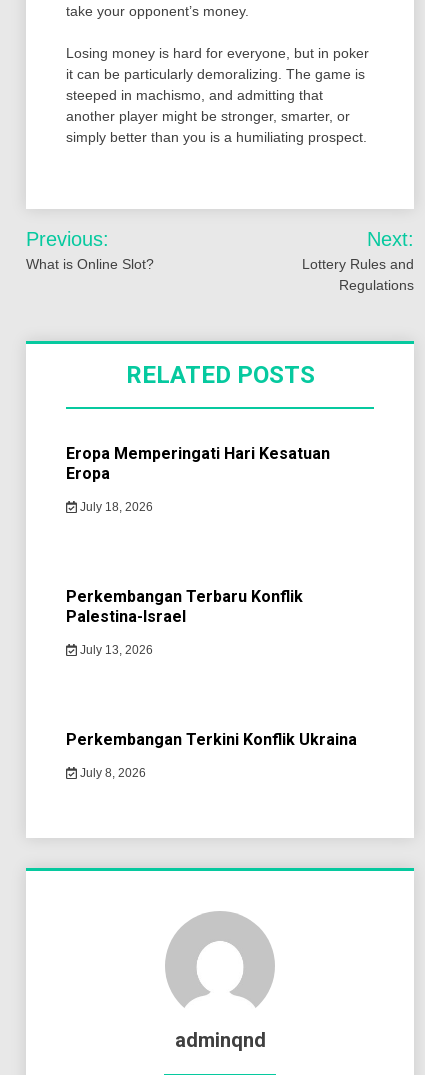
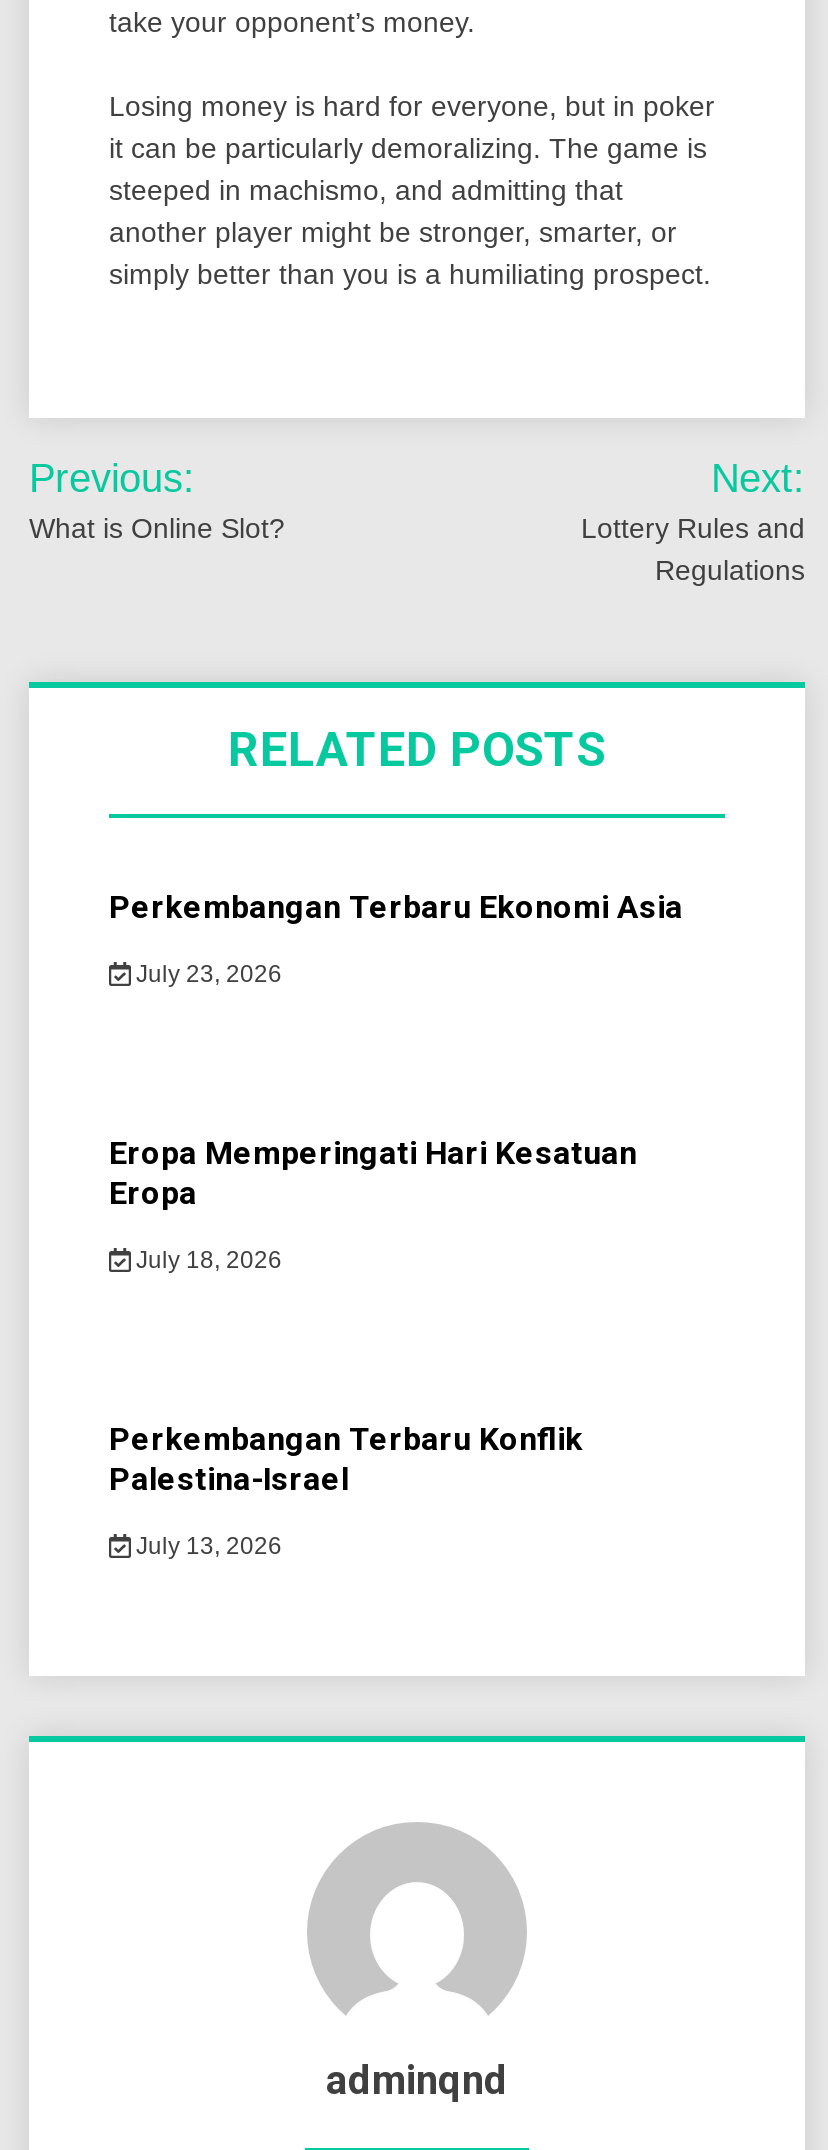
+ Perkembangan Terbaru Ekonomi Asia
+ July 23, 2026

moved down: Eropa Memperingati Hari Kesatuan | Eropa | July 18, 2026 | Perkembangan Terbaru Konflik | Palestina-Israel | July 13, 2026

- Perkembangan Terkini Konflik Ukraina
- July 8, 2026
